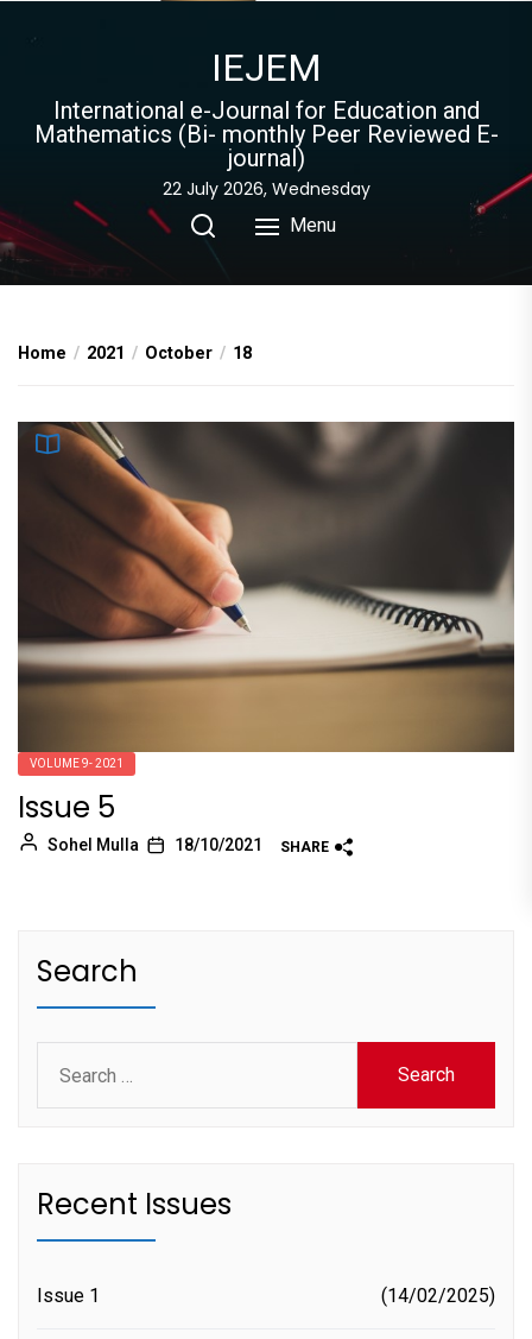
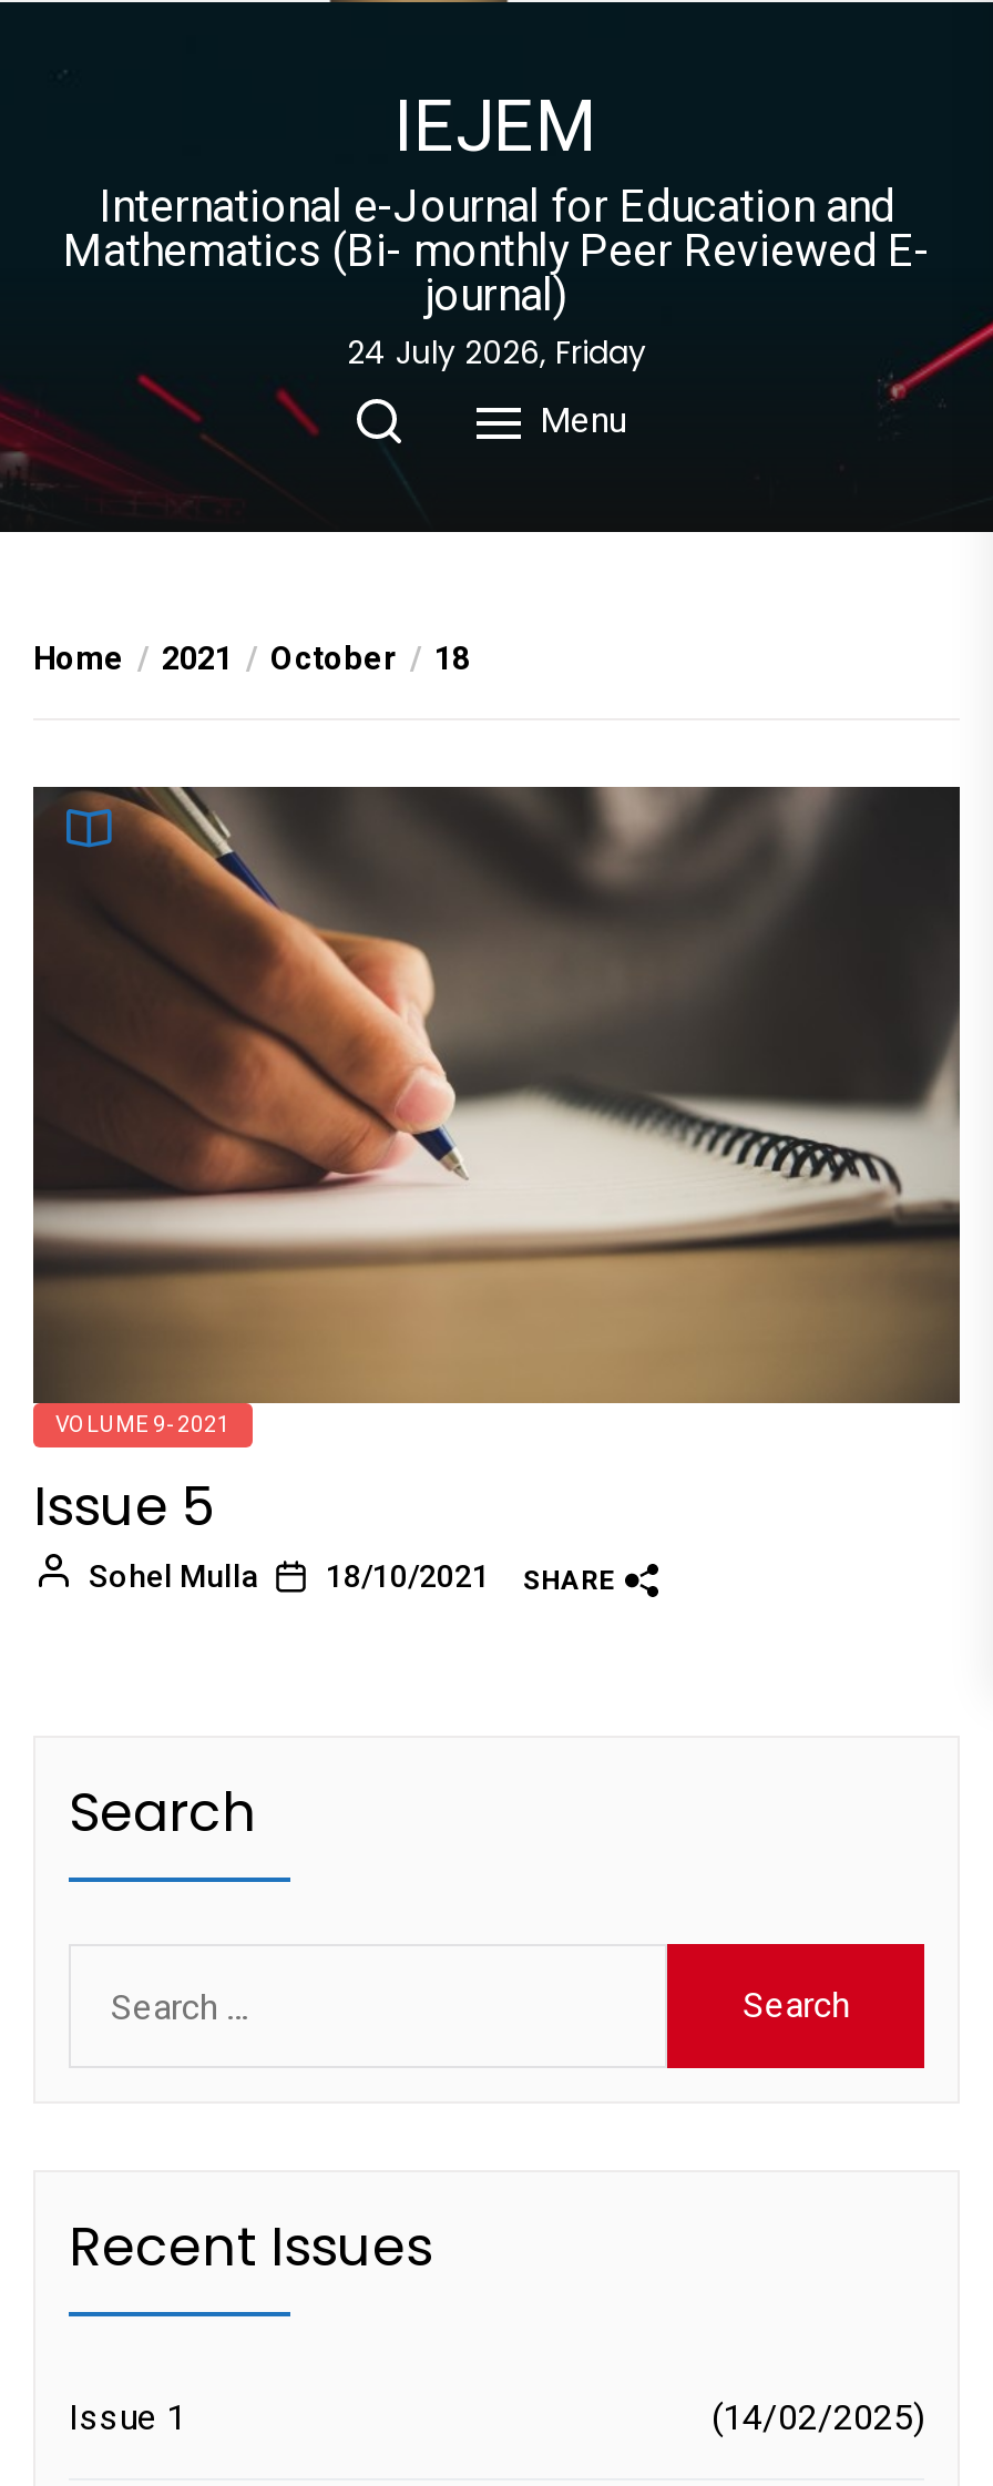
- 22 July 2026, Wednesday
+ 24 July 2026, Friday
